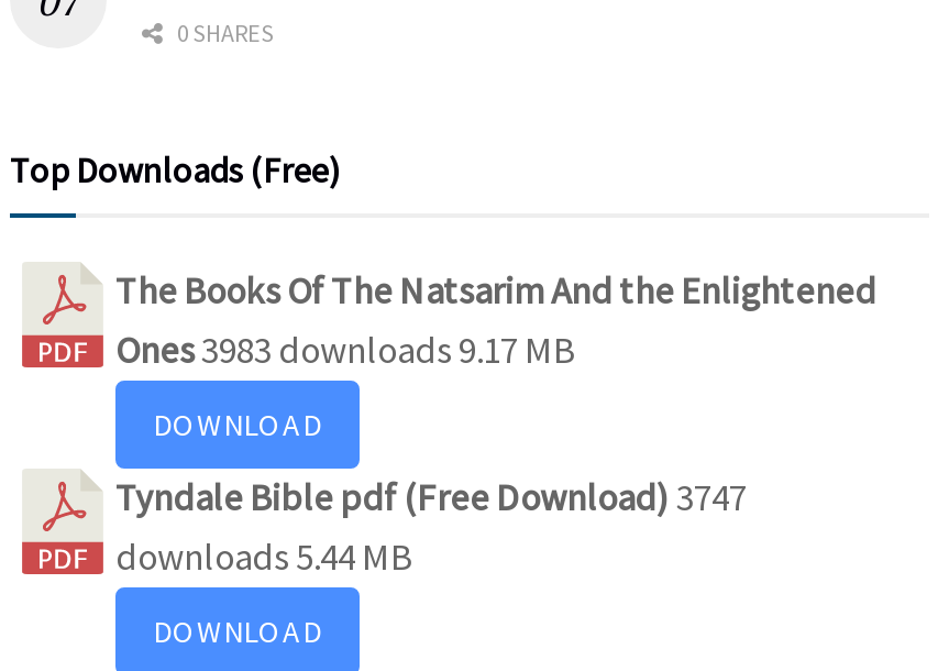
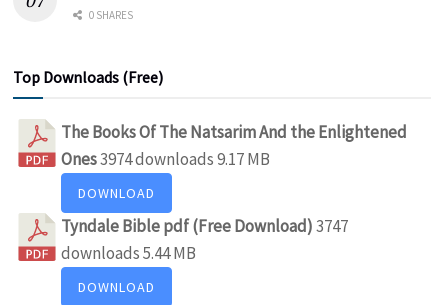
- Ones3983 downloads 9.17 MB
+ Ones3974 downloads 9.17 MB
